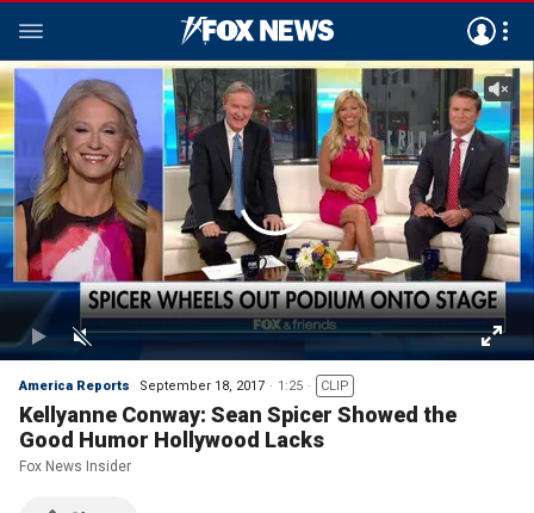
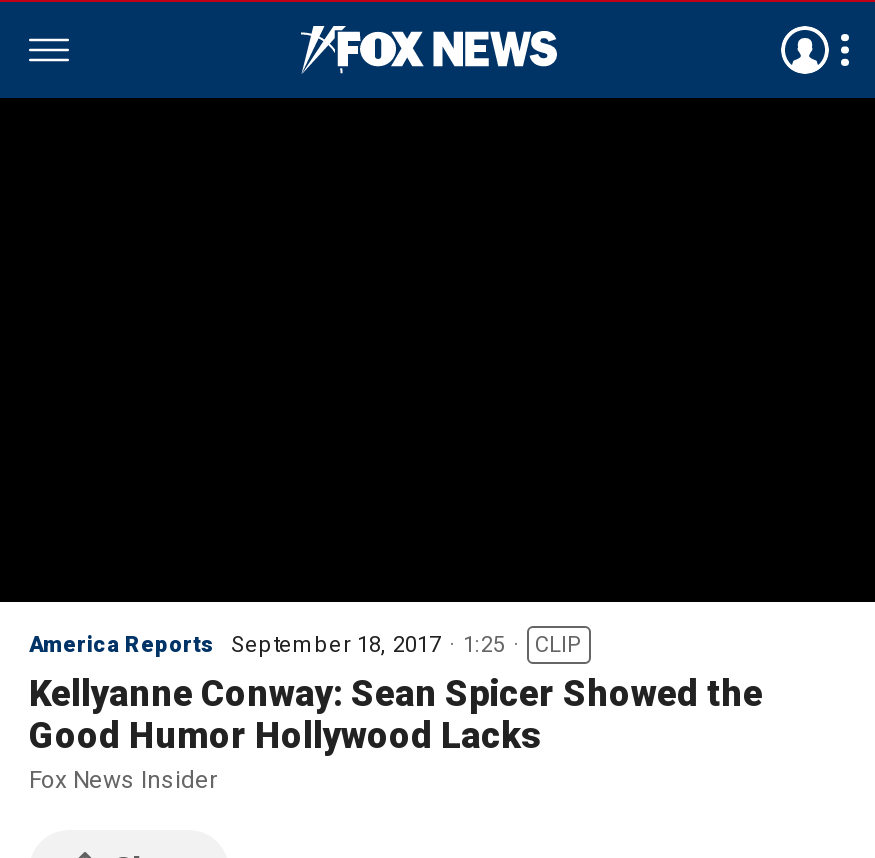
- [image]
